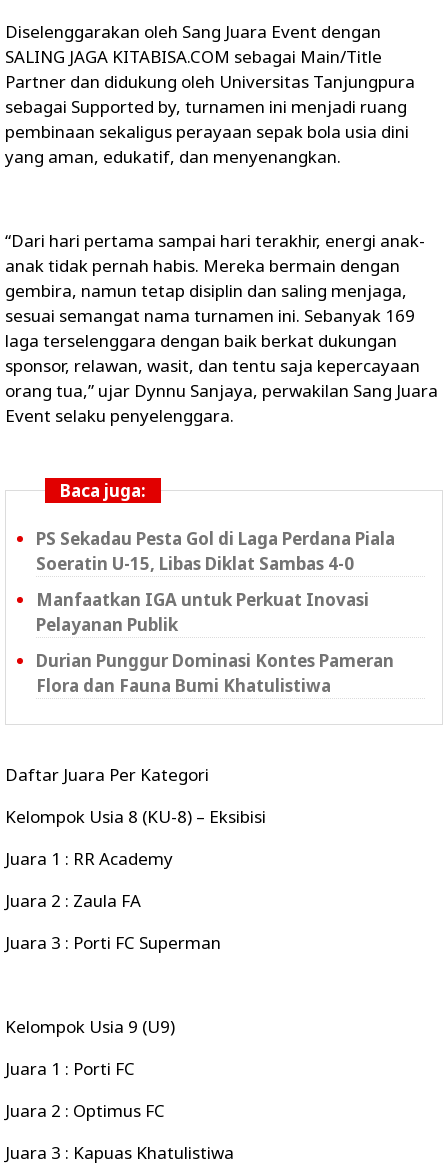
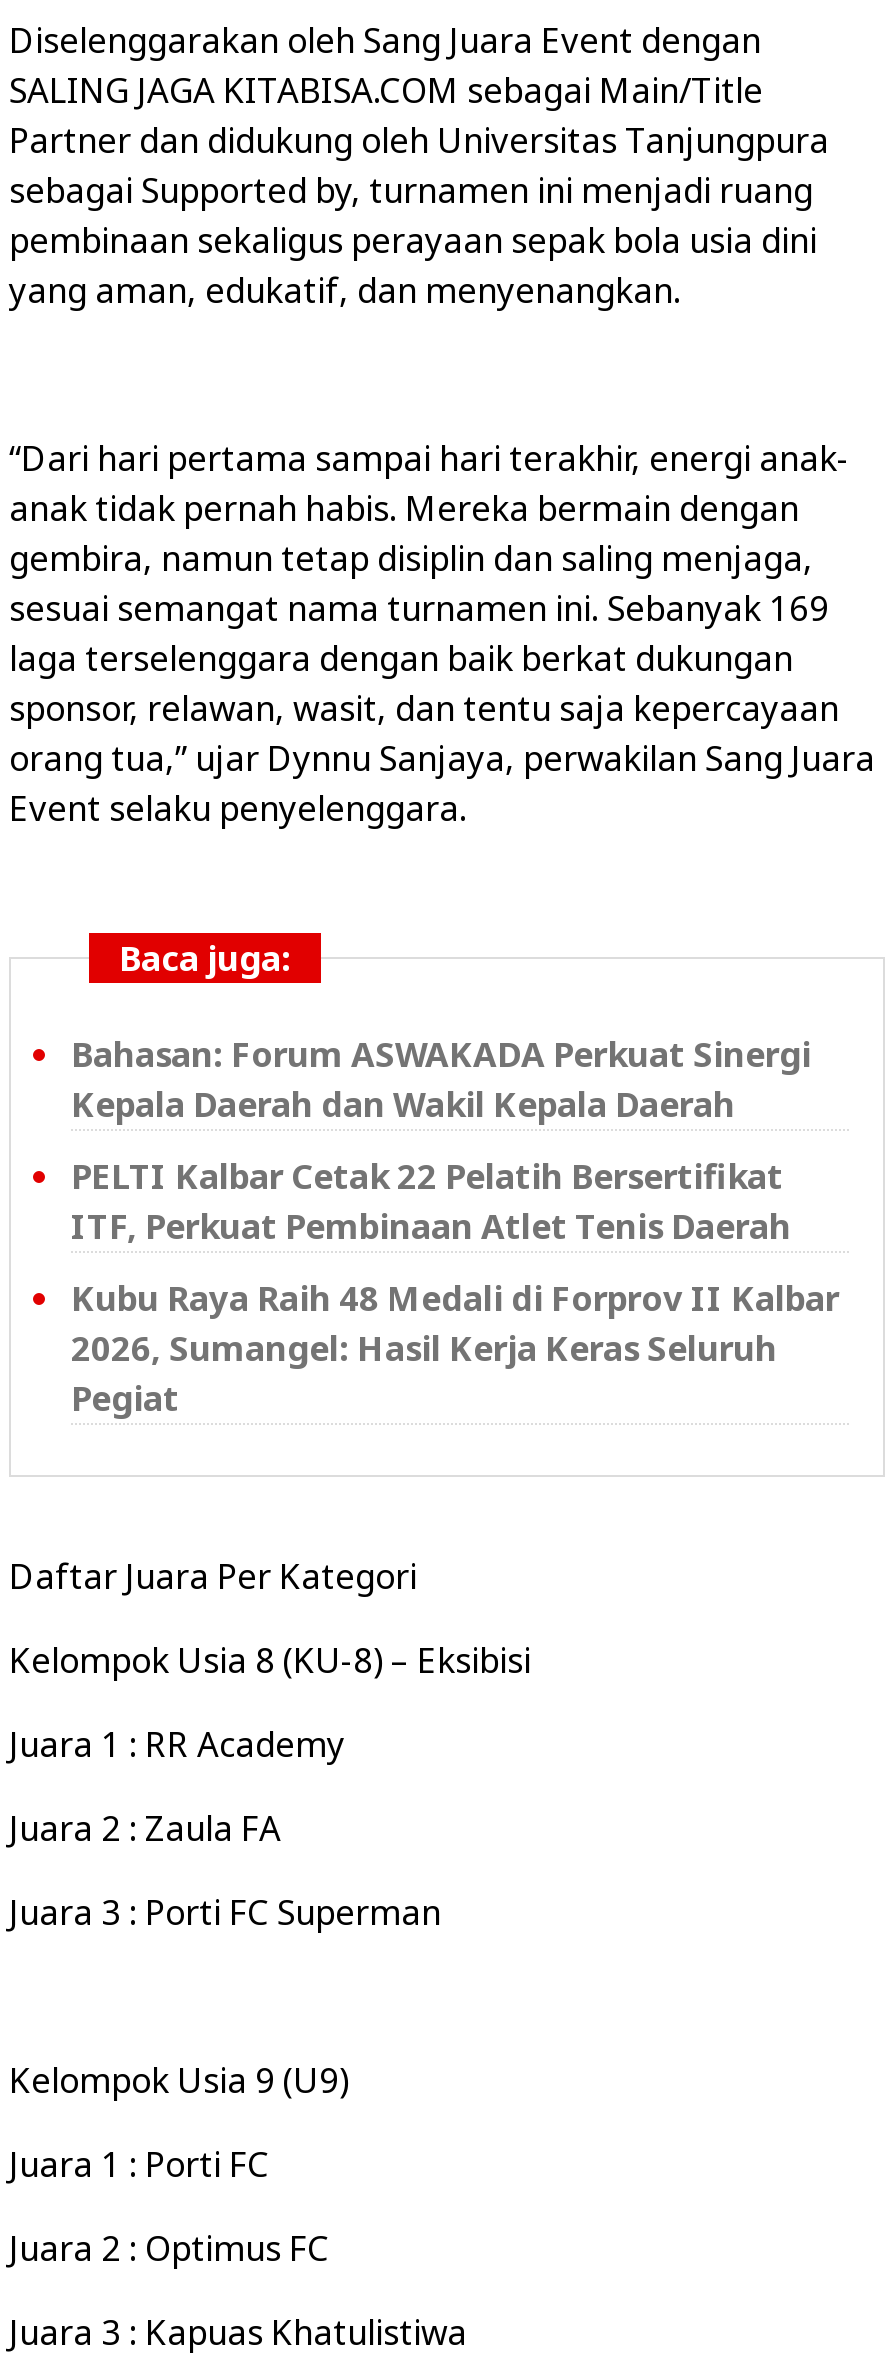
- PS Sekadau Pesta Gol di Laga Perdana Piala
- Soeratin U-15, Libas Diklat Sambas 4-0
+ Bahasan: Forum ASWAKADA Perkuat Sinergi
+ Kepala Daerah dan Wakil Kepala Daerah

- Manfaatkan IGA untuk Perkuat Inovasi
- Pelayanan Publik
+ PELTI Kalbar Cetak 22 Pelatih Bersertifikat
+ ITF, Perkuat Pembinaan Atlet Tenis Daerah

- Durian Punggur Dominasi Kontes Pameran
- Flora dan Fauna Bumi Khatulistiwa
+ Kubu Raya Raih 48 Medali di Forprov II Kalbar
+ 2026, Sumangel: Hasil Kerja Keras Seluruh
+ Pegiat
